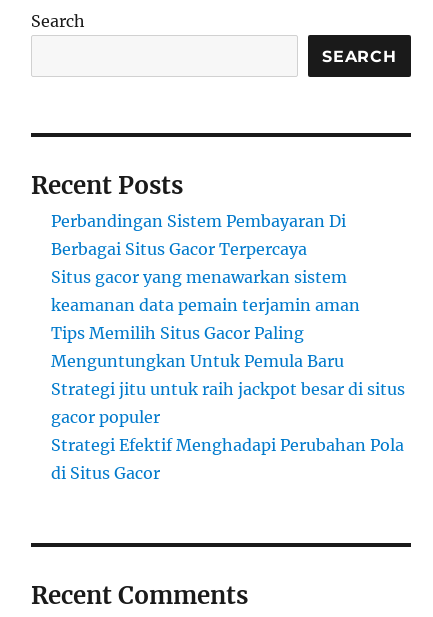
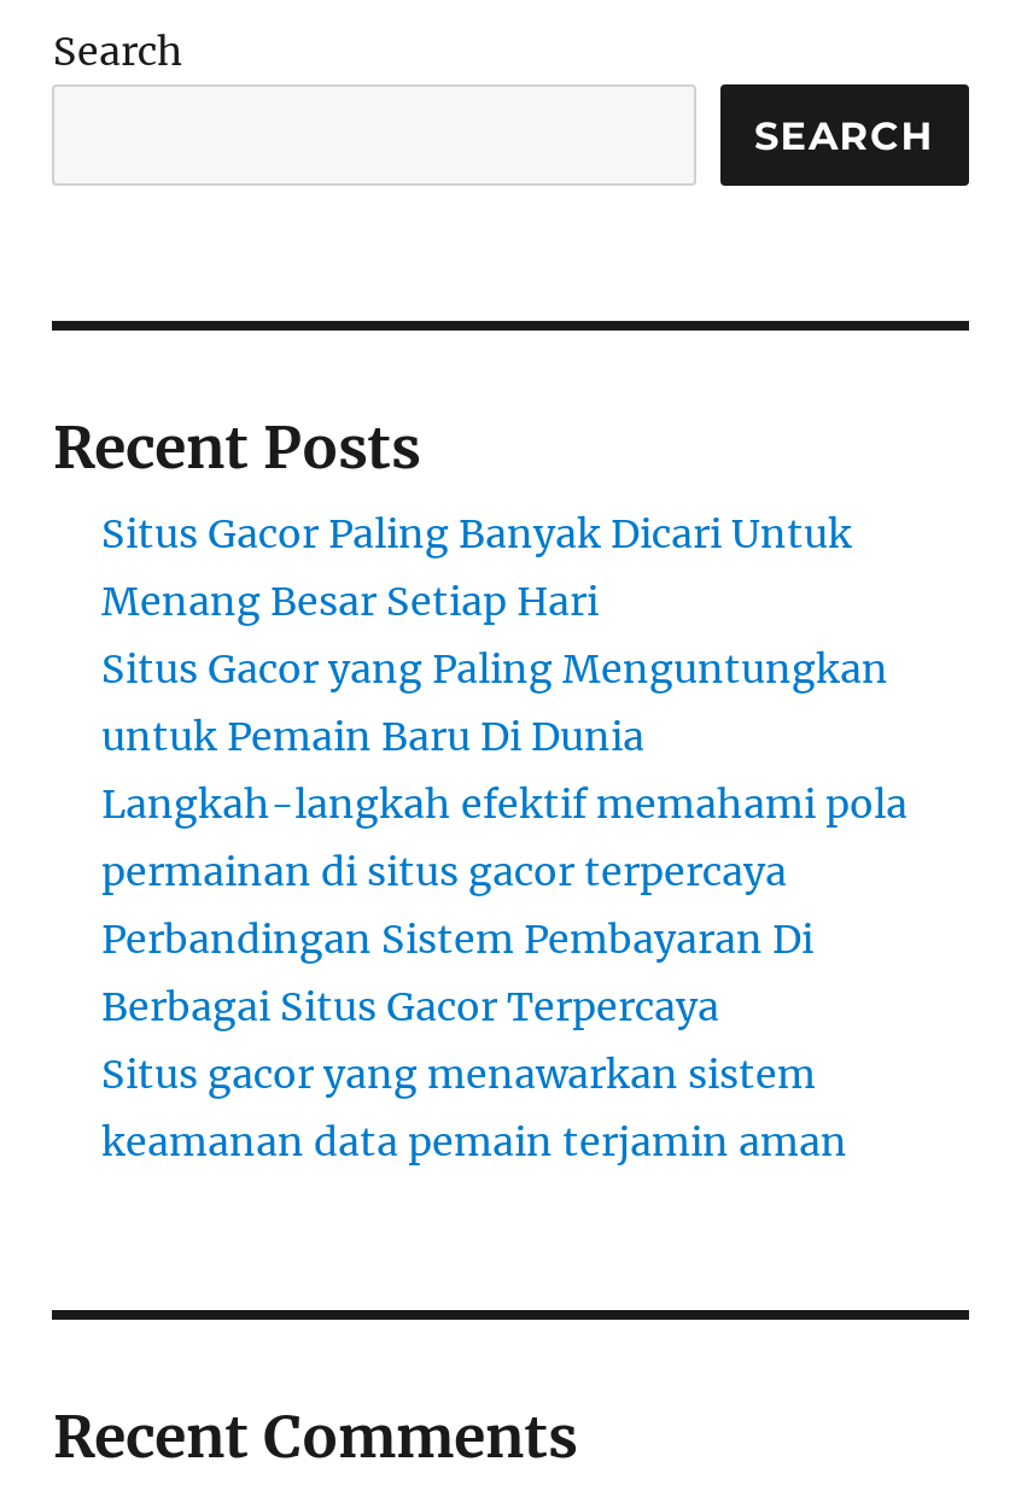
+ Situs Gacor Paling Banyak Dicari Untuk
+ Menang Besar Setiap Hari
+ Situs Gacor yang Paling Menguntungkan
+ untuk Pemain Baru Di Dunia
+ Langkah-langkah efektif memahami pola
+ permainan di situs gacor terpercaya

moved down: Perbandingan Sistem Pembayaran Di | Berbagai Situs Gacor Terpercaya | Situs gacor yang menawarkan sistem | keamanan data pemain terjamin aman

- Tips Memilih Situs Gacor Paling
- Menguntungkan Untuk Pemula Baru
- Strategi jitu untuk raih jackpot besar di situs
- gacor populer
- Strategi Efektif Menghadapi Perubahan Pola
- di Situs Gacor
